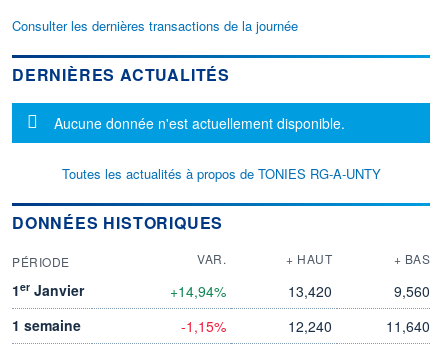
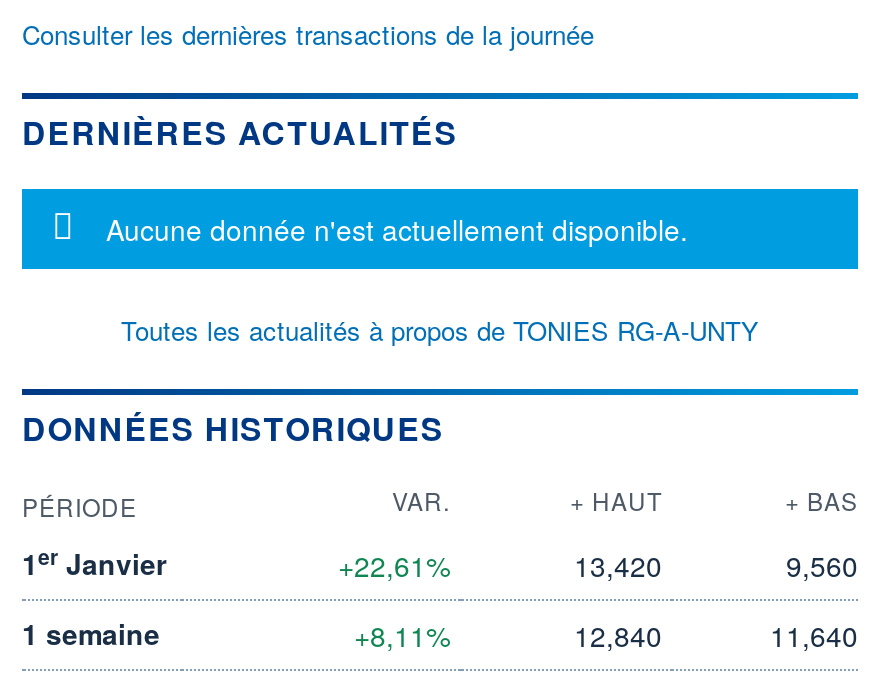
- +14,94%
+ +22,61%

- -1,15%
+ +8,11%

- 12,240
+ 12,840
